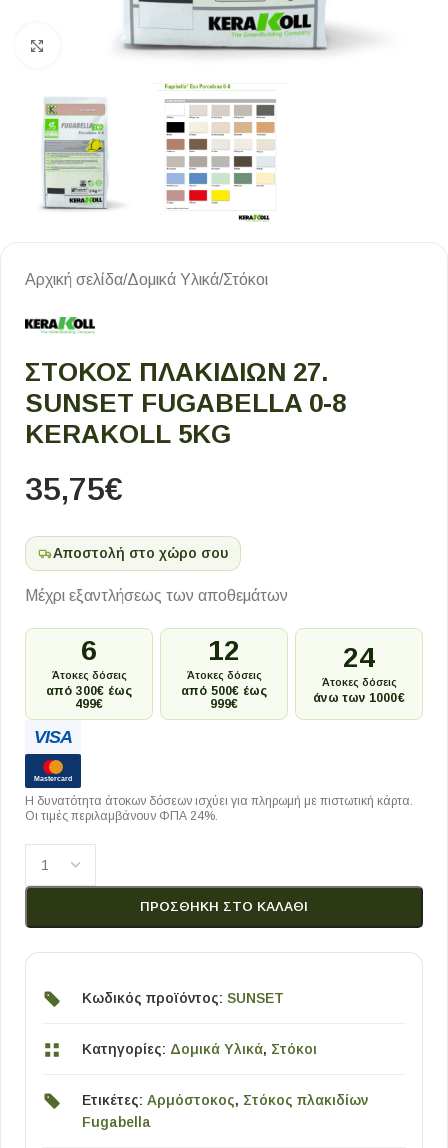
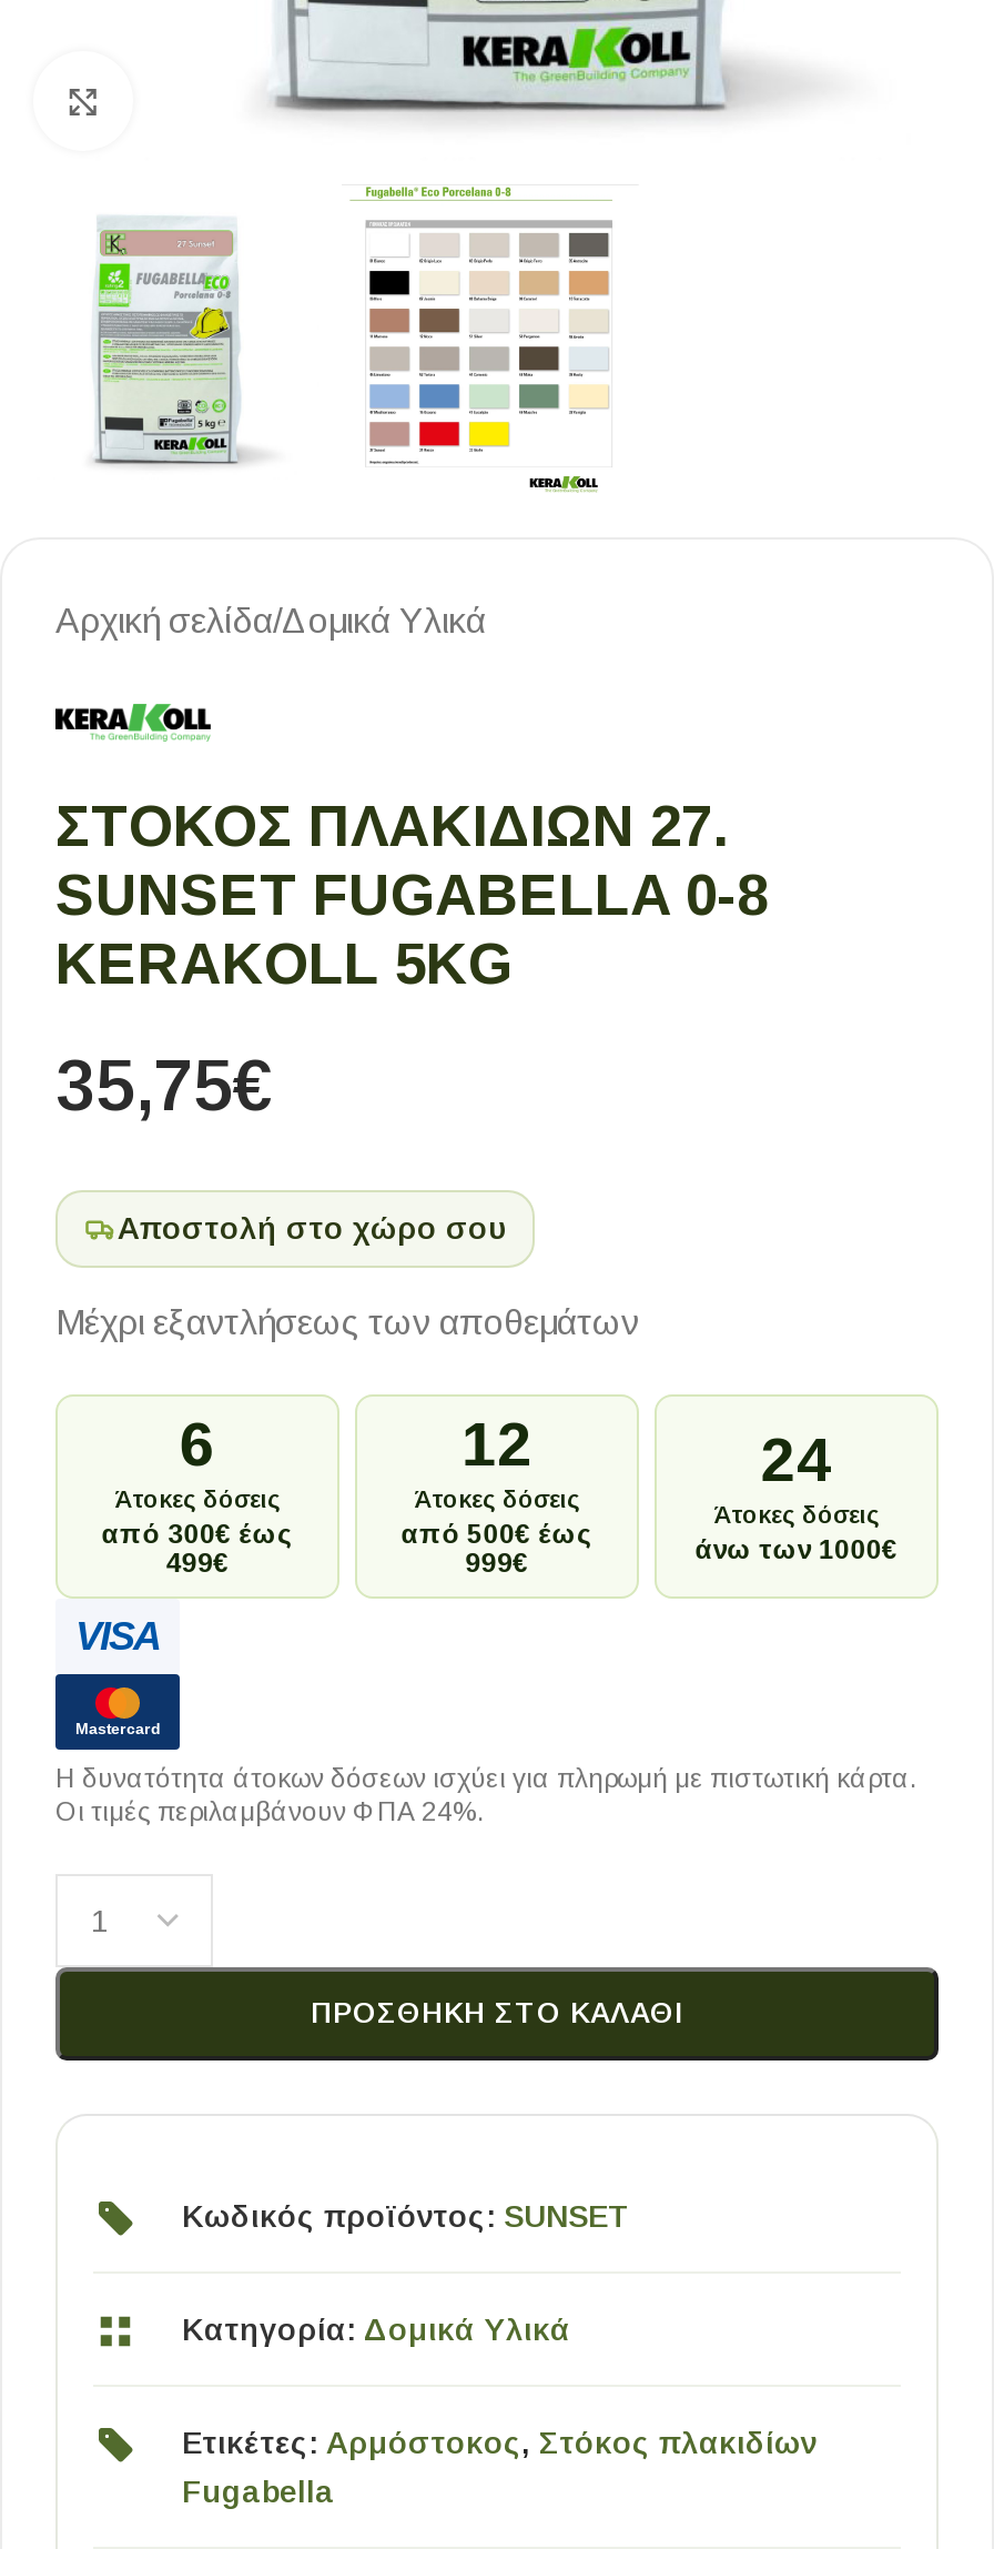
- Αρχική σελίδα/Δομικά Υλικά/Στόκοι
+ Αρχική σελίδα/Δομικά Υλικά

- Κατηγορίες: Δομικά Υλικά, Στόκοι
+ Κατηγορία: Δομικά Υλικά
